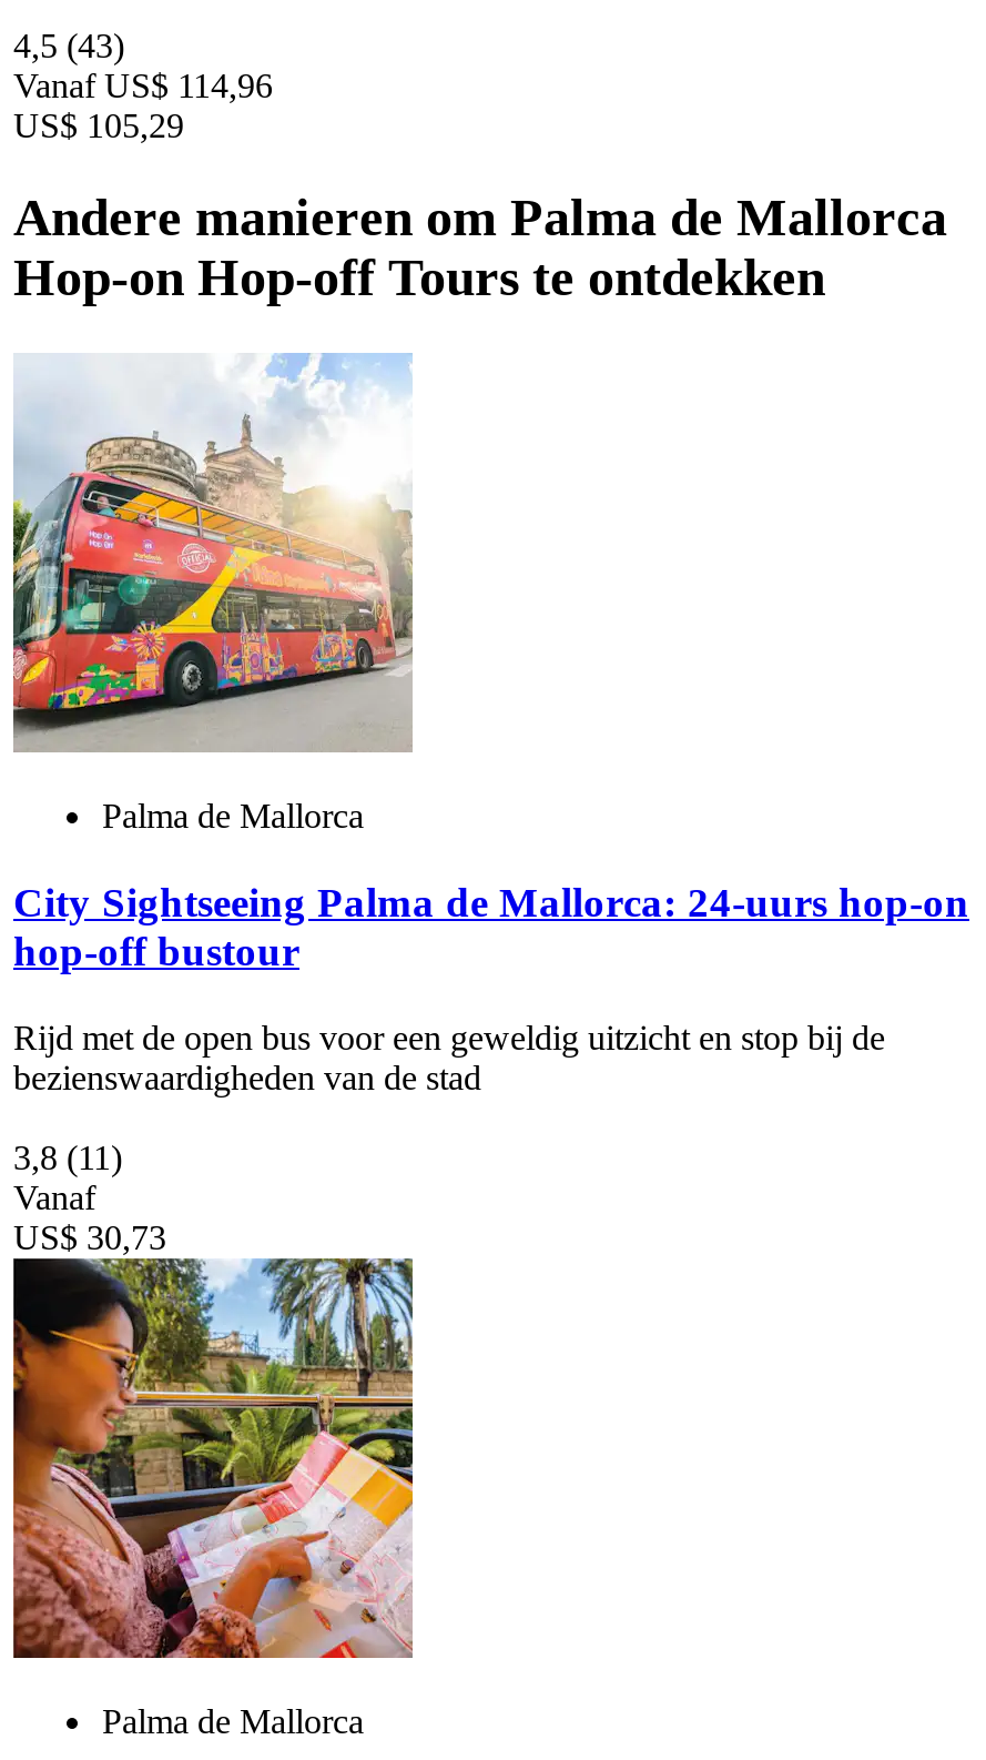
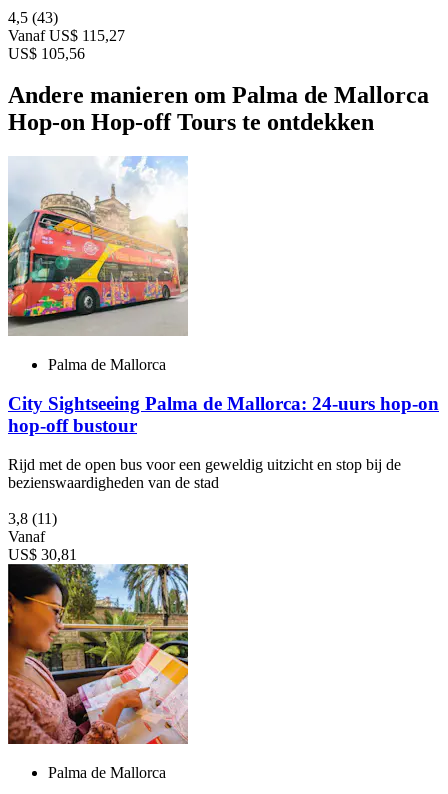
- Vanaf US$ 114,96
+ Vanaf US$ 115,27

- US$ 105,29
+ US$ 105,56

- US$ 30,73
+ US$ 30,81
